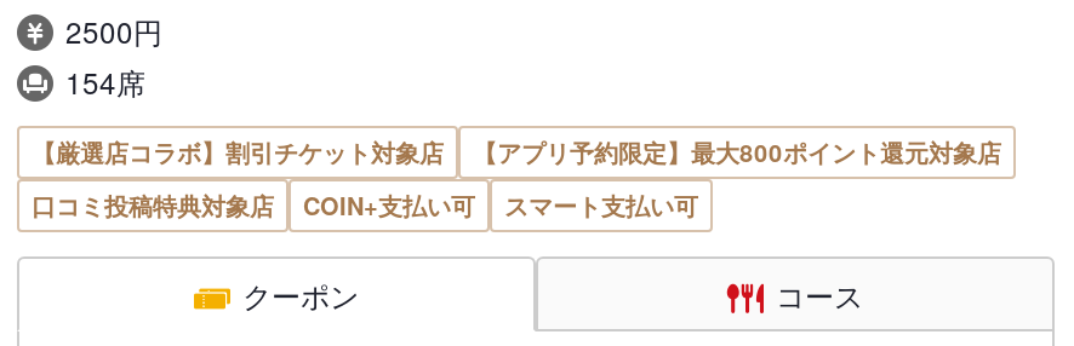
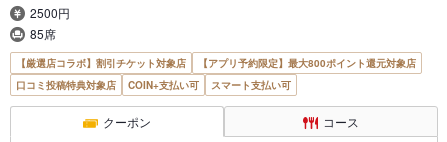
- 154席
+ 85席
